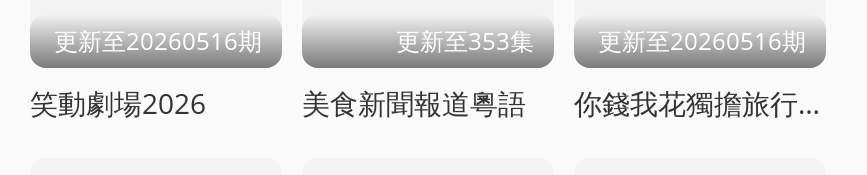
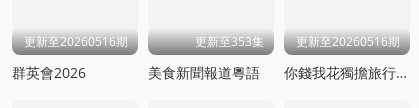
- 笑動劇場2026
+ 群英會2026
